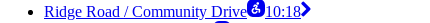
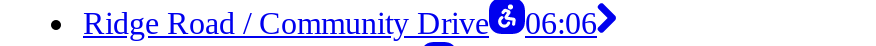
- Ridge Road / Community Drive 10:18
+ Ridge Road / Community Drive 06:06
